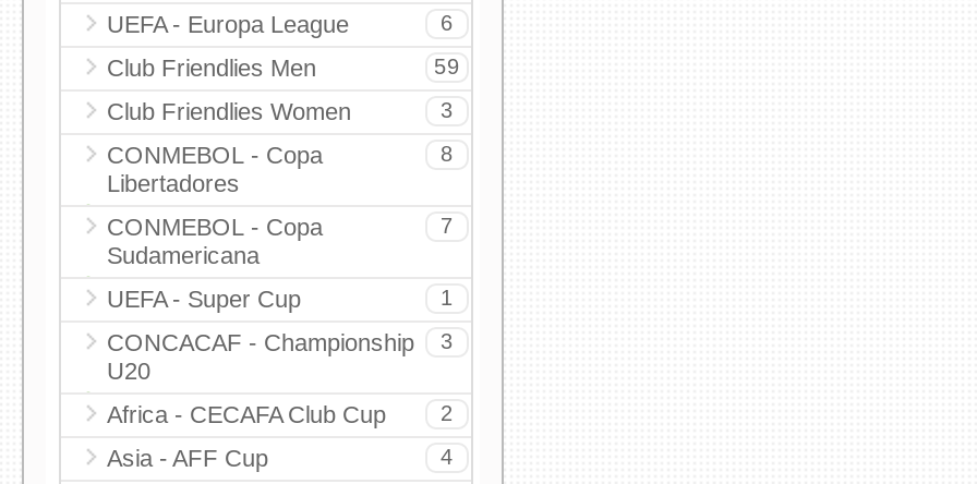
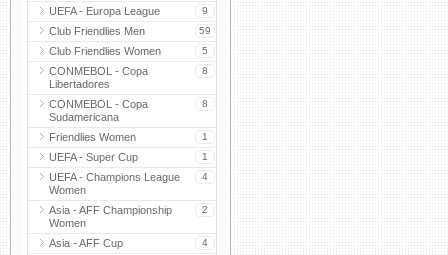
- 6
+ 9

- 3
+ 5

- 7
+ 8
+ Friendlies Women
+ 1

- CONCACAF - Championship
- U20
+ UEFA - Champions League
+ Women

- 3
+ 4

- Africa - CECAFA Club Cup
+ Asia - AFF Championship
+ Women
